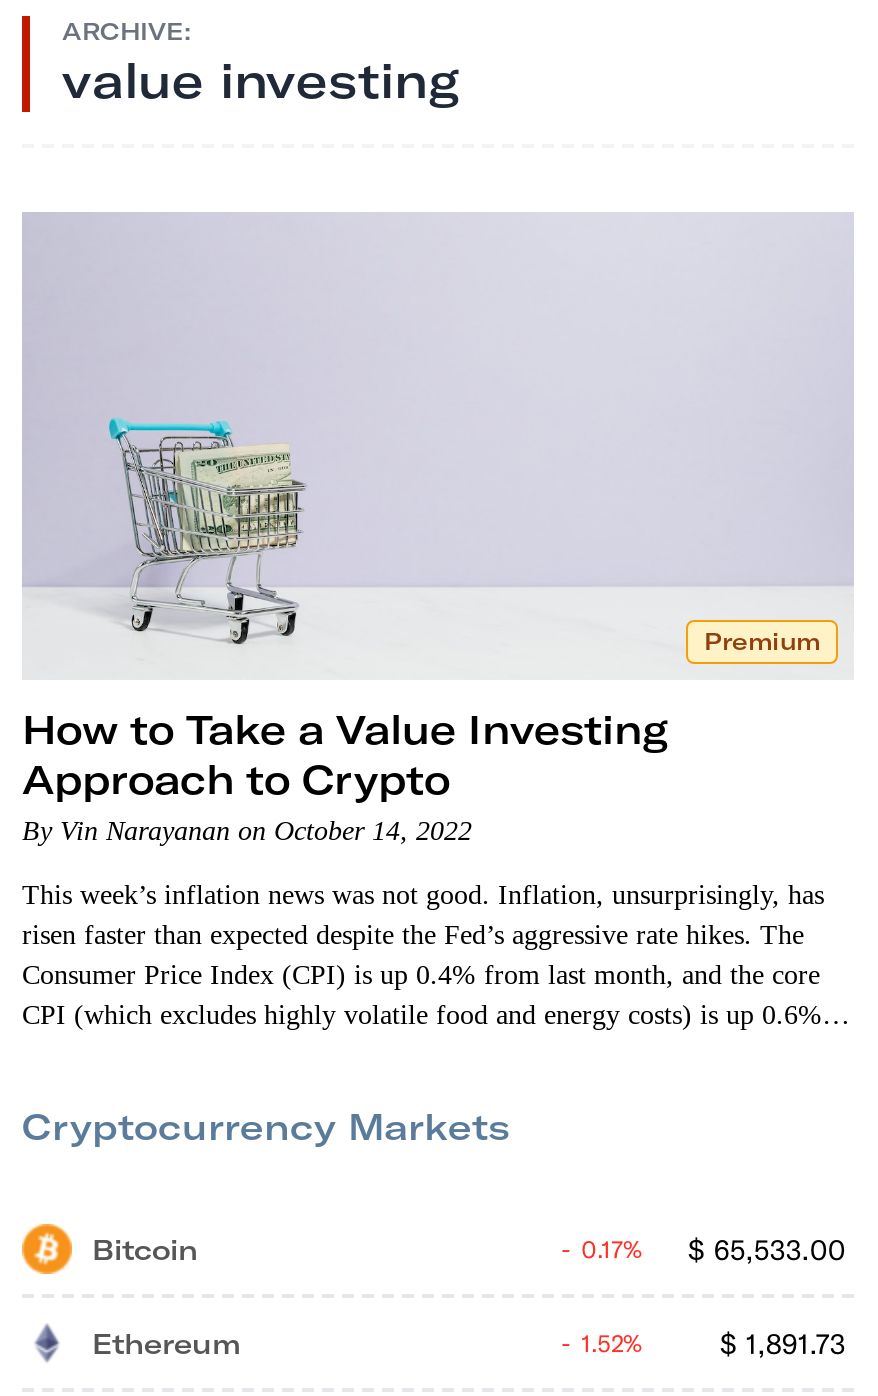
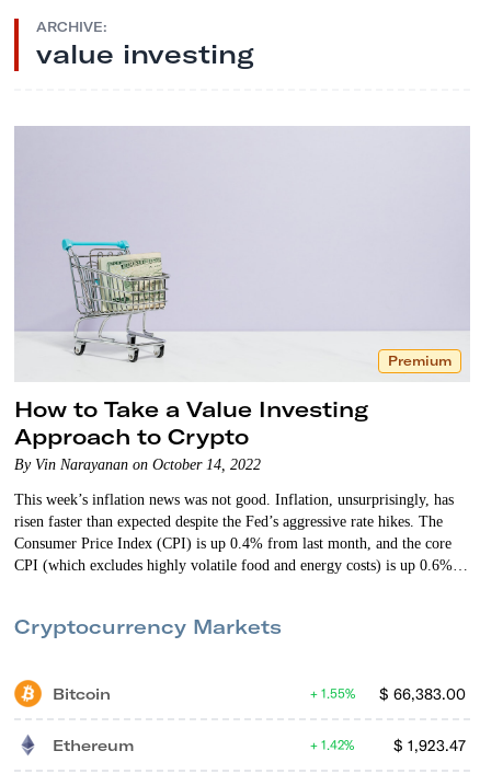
- 0.17%
+ 1.55%

- $ 65,533.00
+ $ 66,383.00

- 1.52%
+ 1.42%

- $ 1,891.73
+ $ 1,923.47
